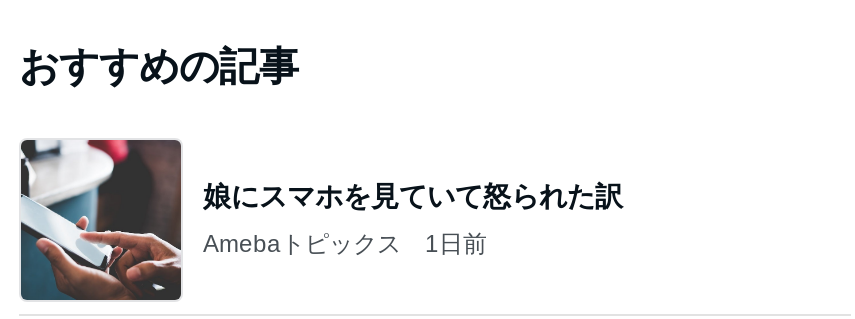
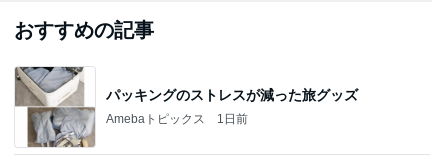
- [image]
- 娘にスマホを見ていて怒られた訳
+ [image]
+ パッキングのストレスが減った旅グッズ
